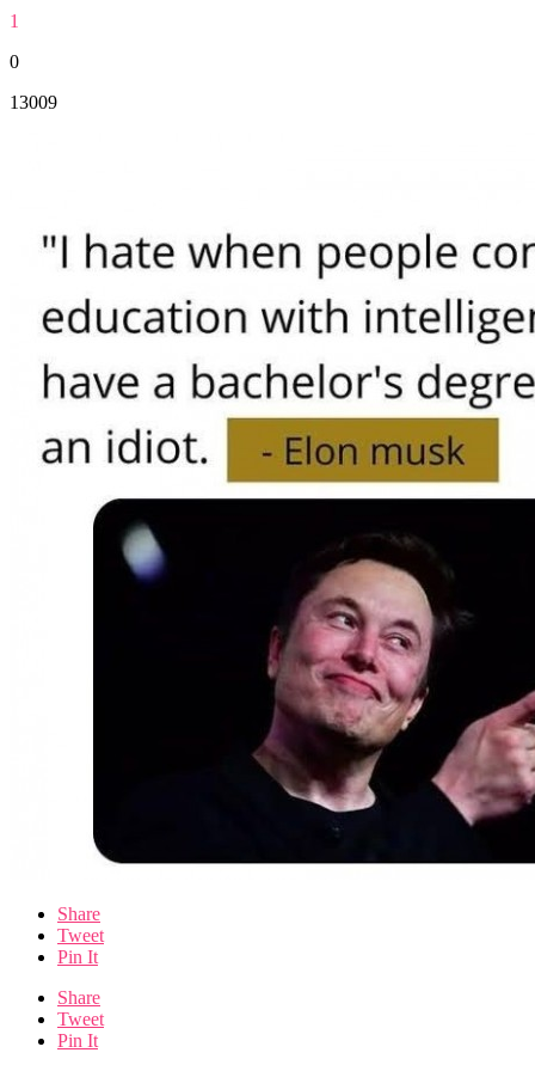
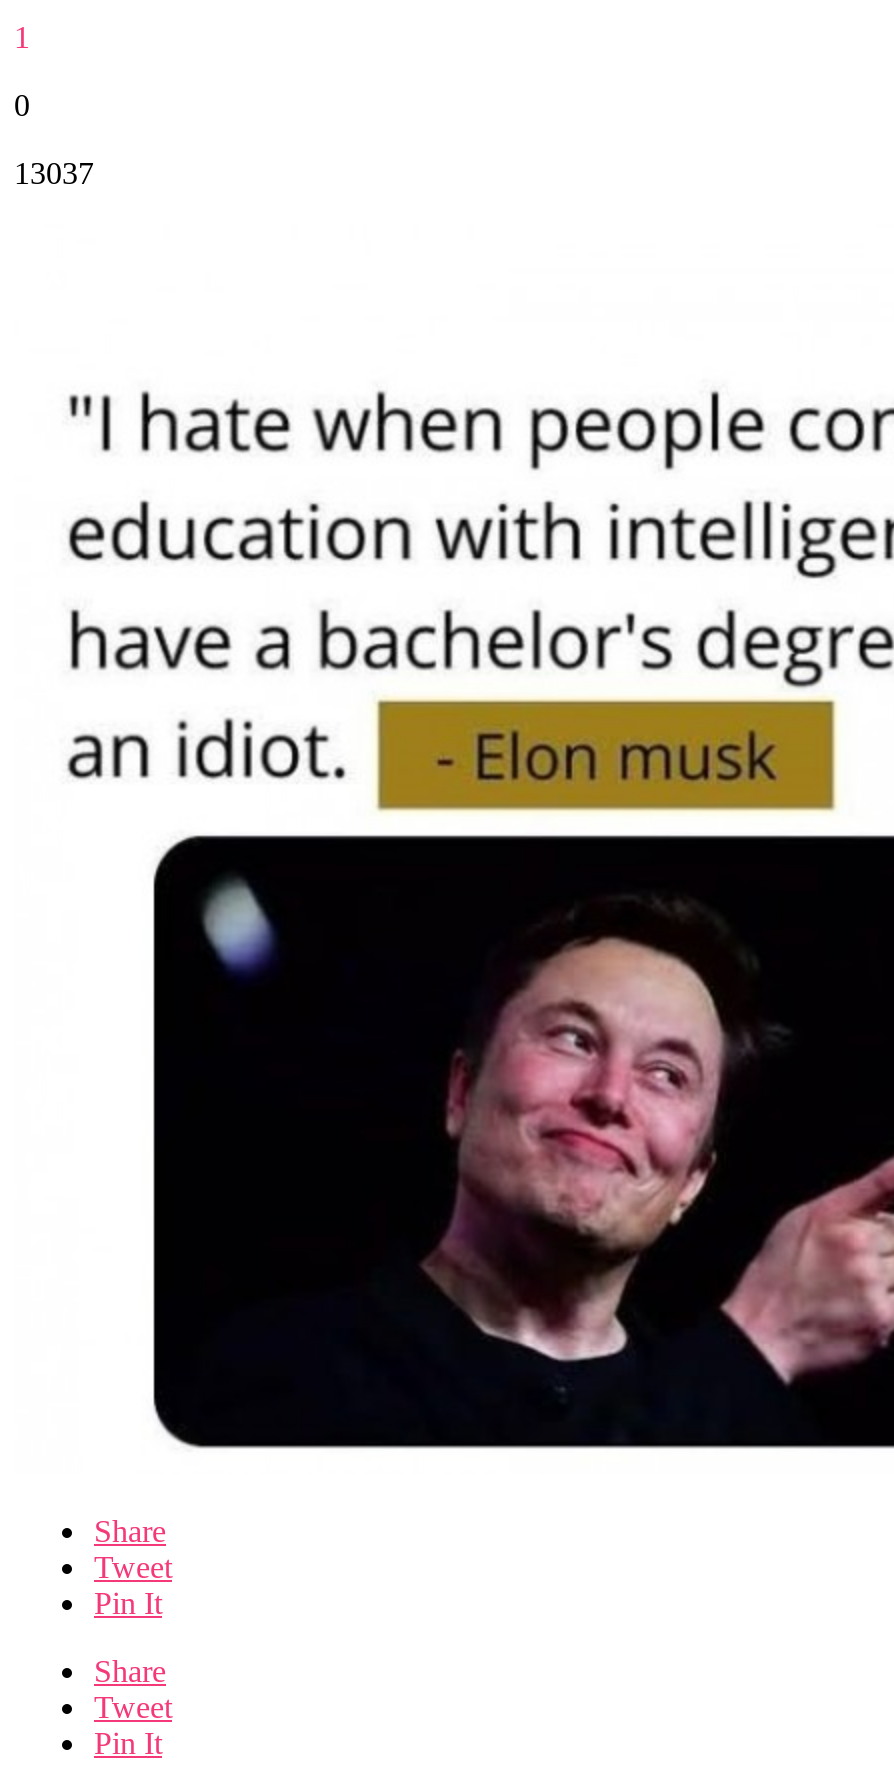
- 13009
+ 13037
